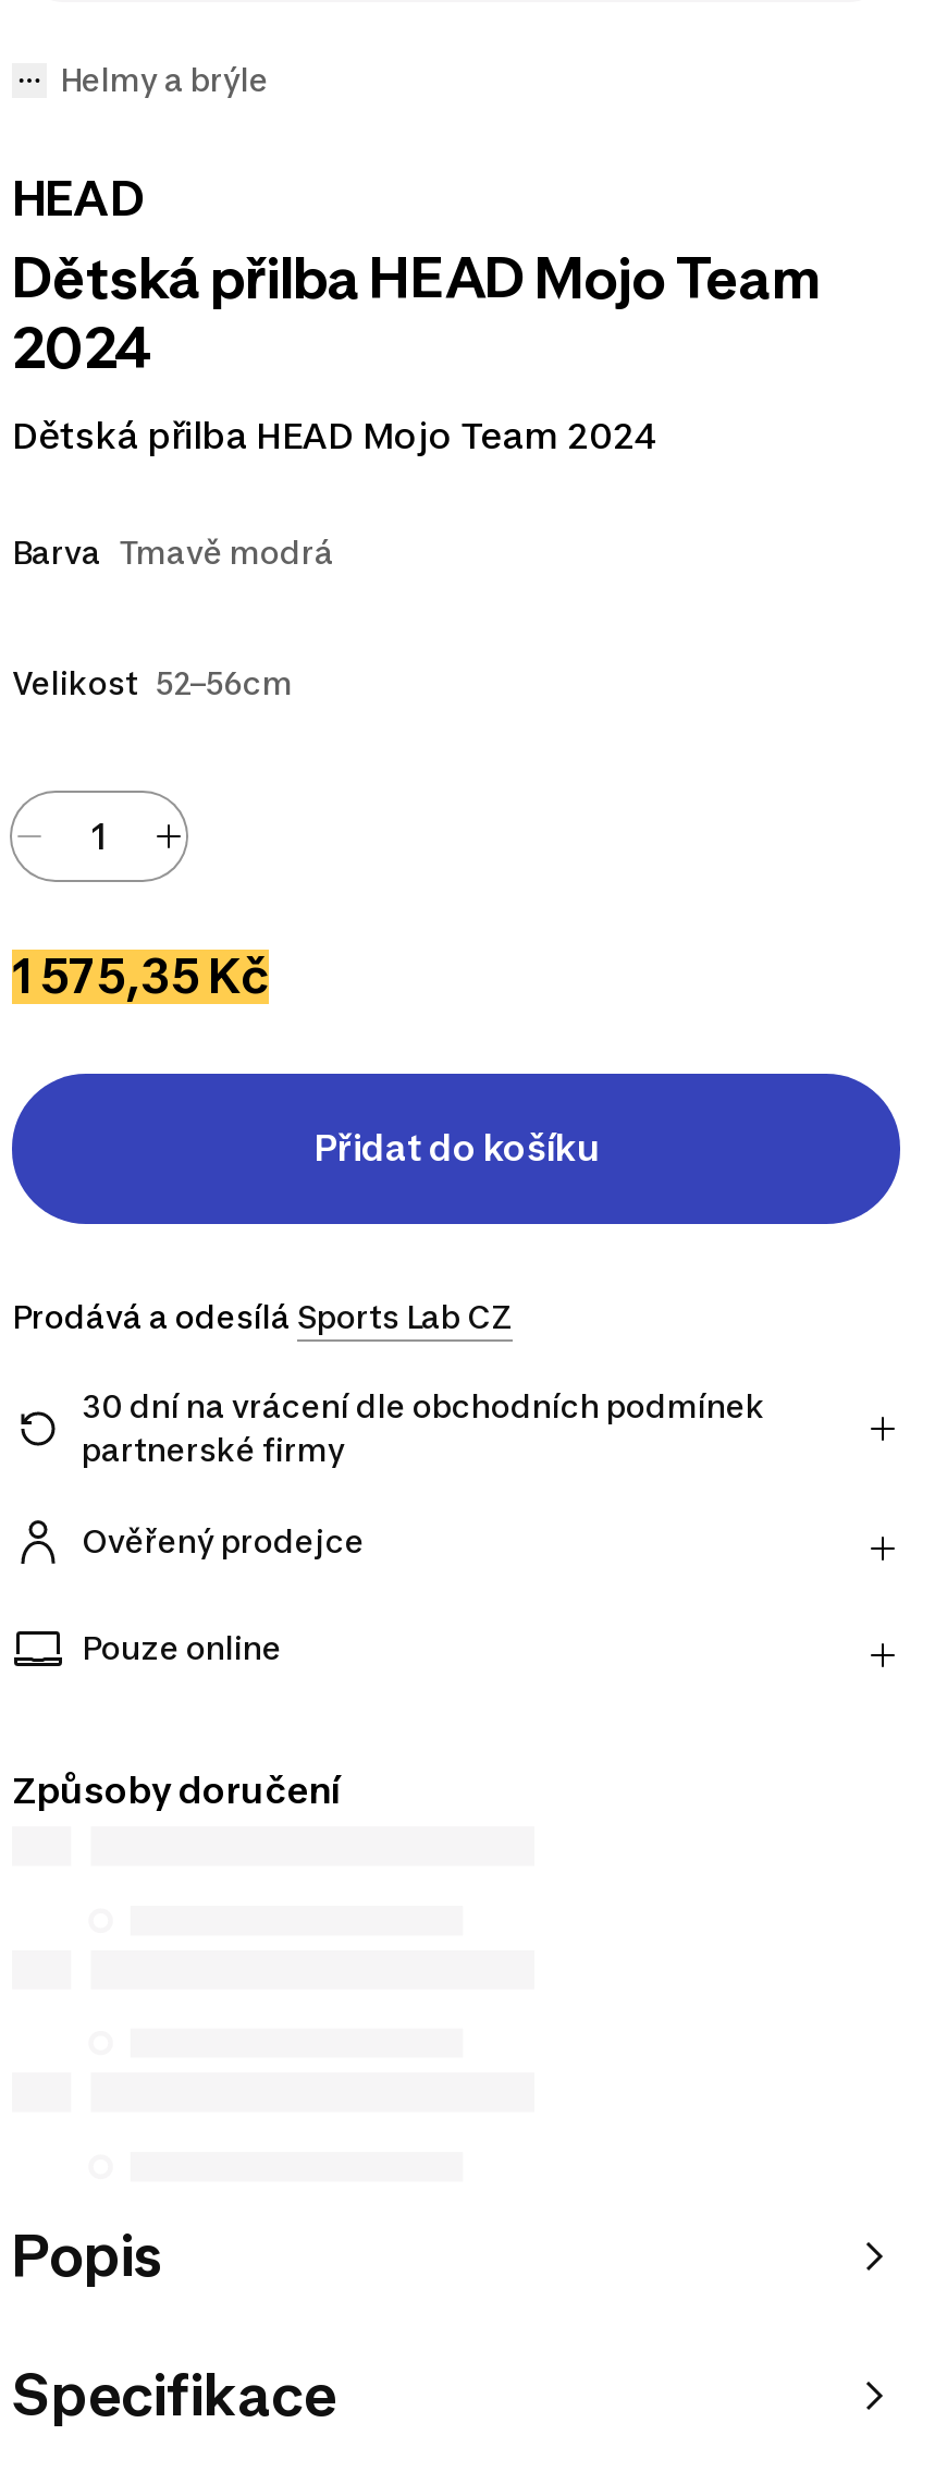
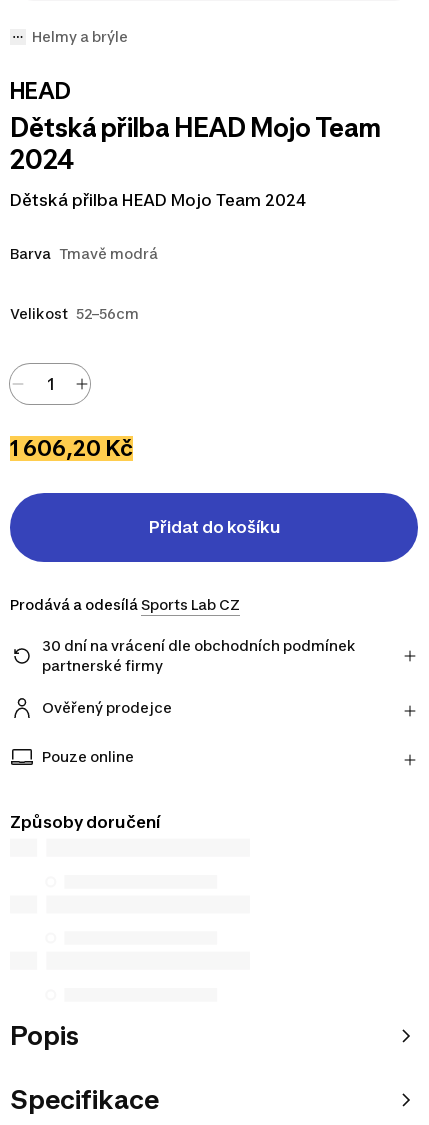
- 1 575,35 Kč
+ 1 606,20 Kč
